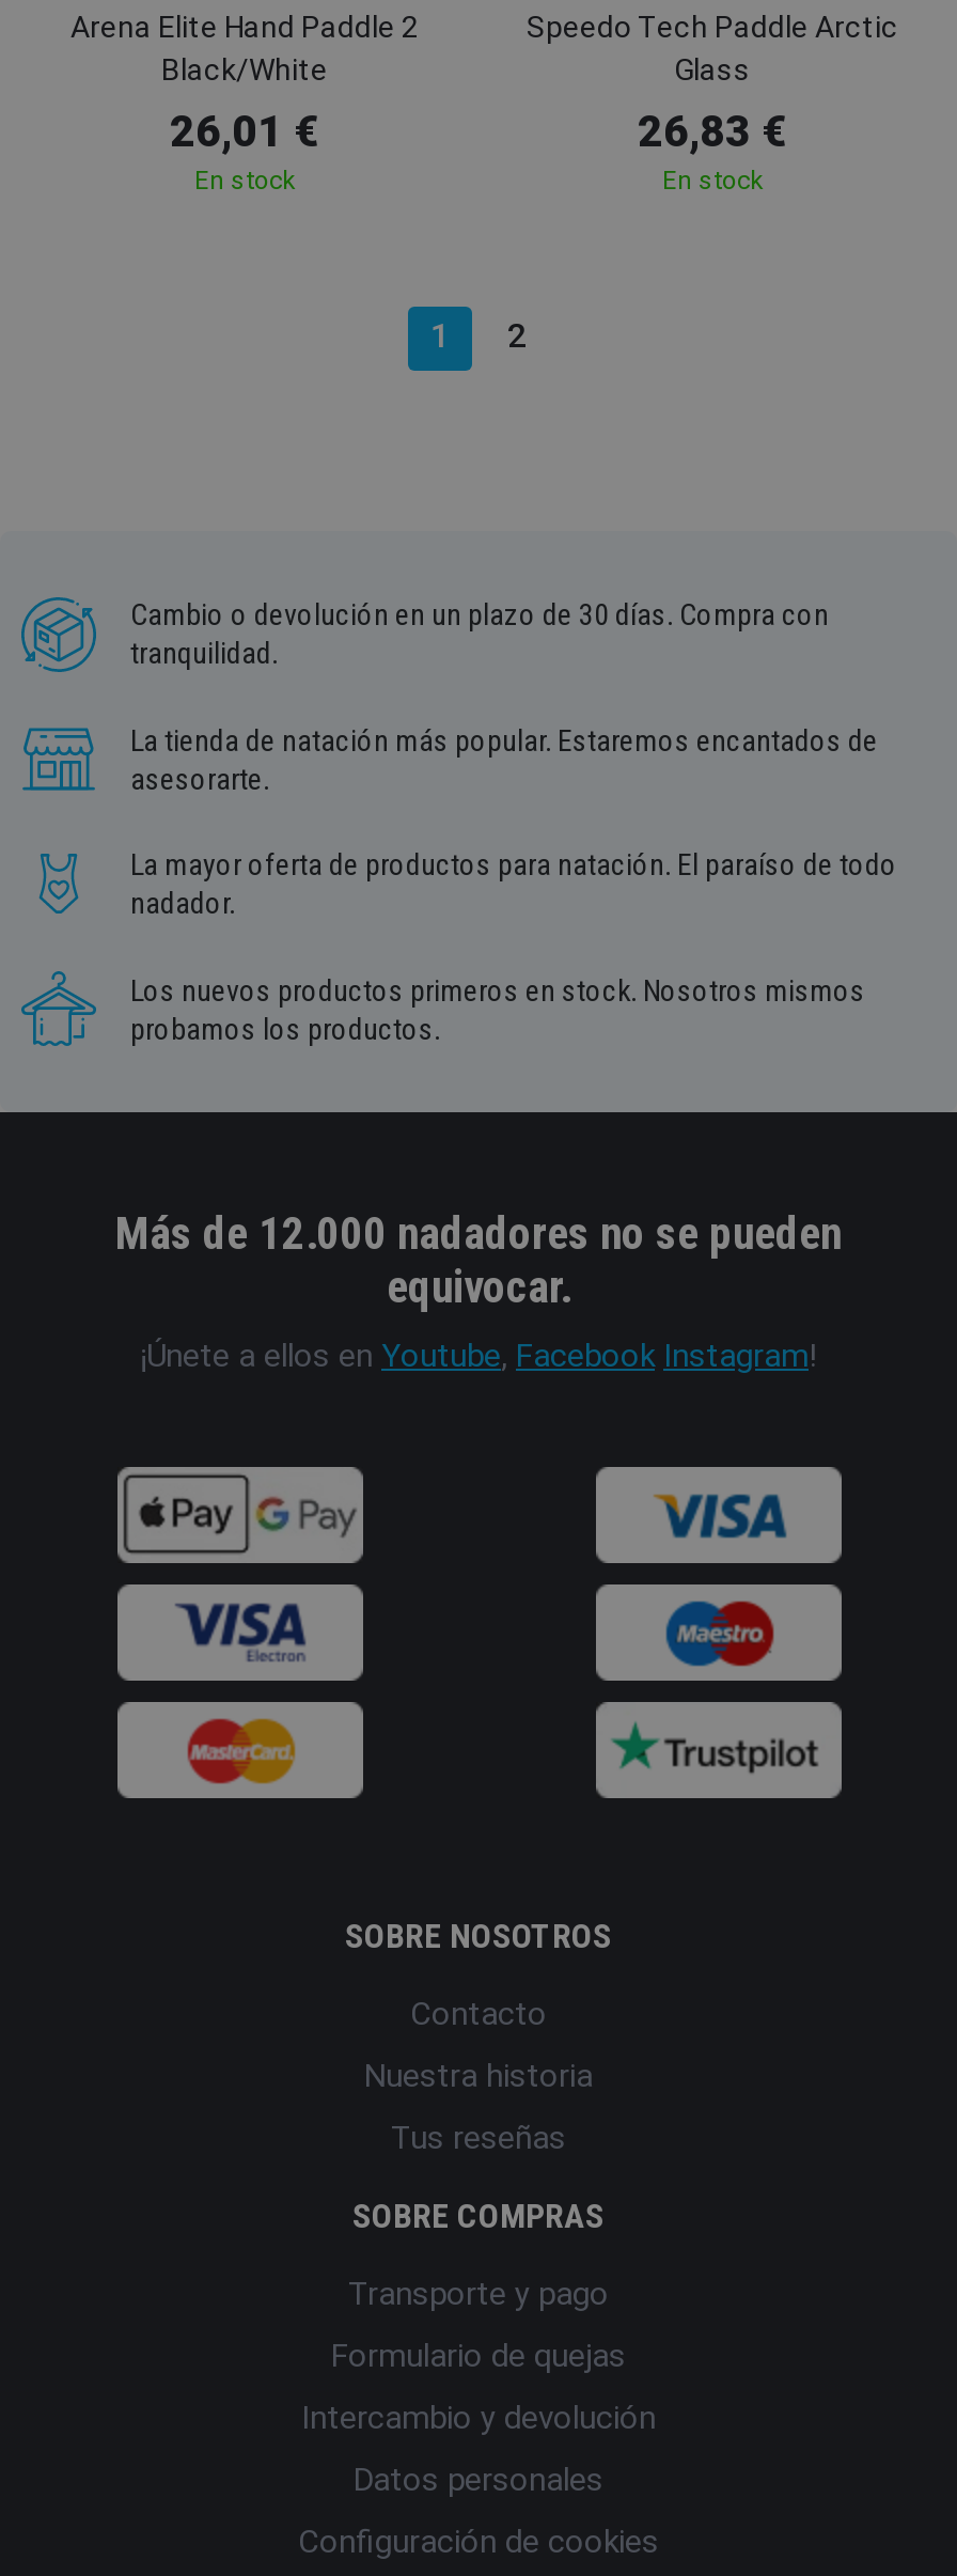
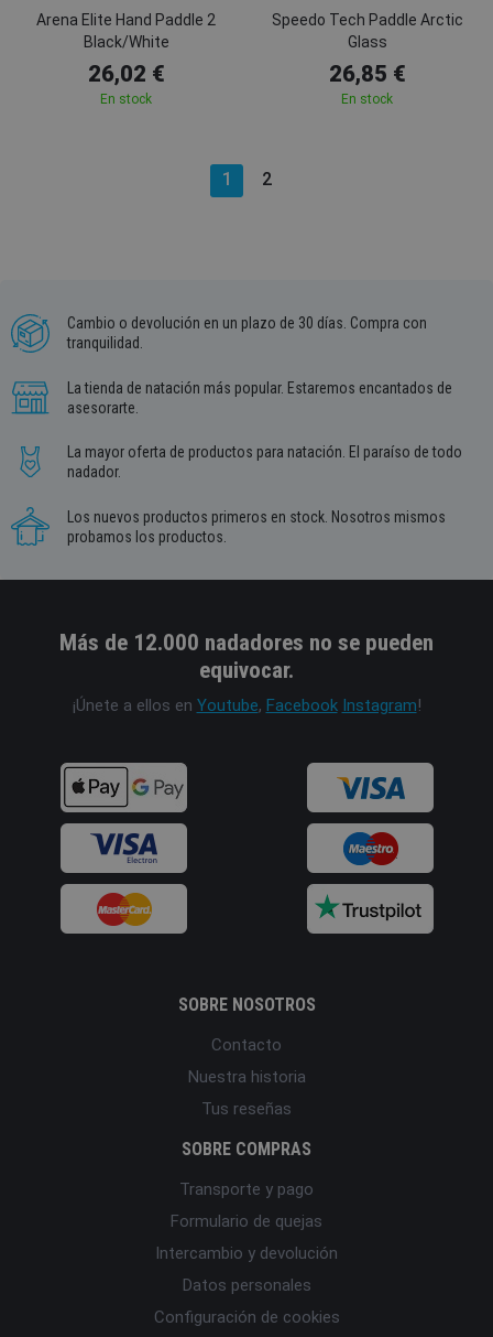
- 26,01 €
+ 26,02 €

- 26,83 €
+ 26,85 €
